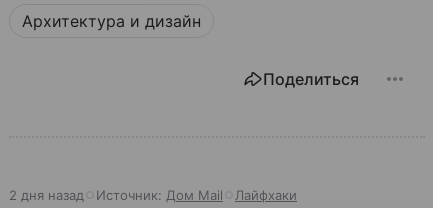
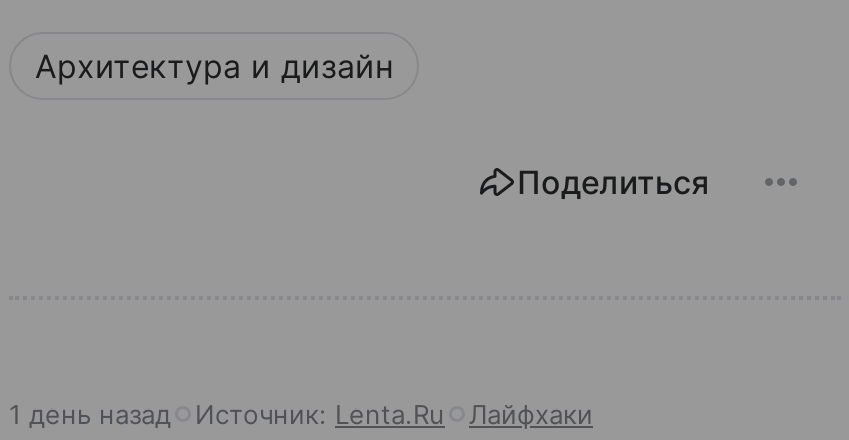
- 2 дня назад
- Источник: Дом Mail
+ 1 день назад
+ Источник: Lenta.Ru
